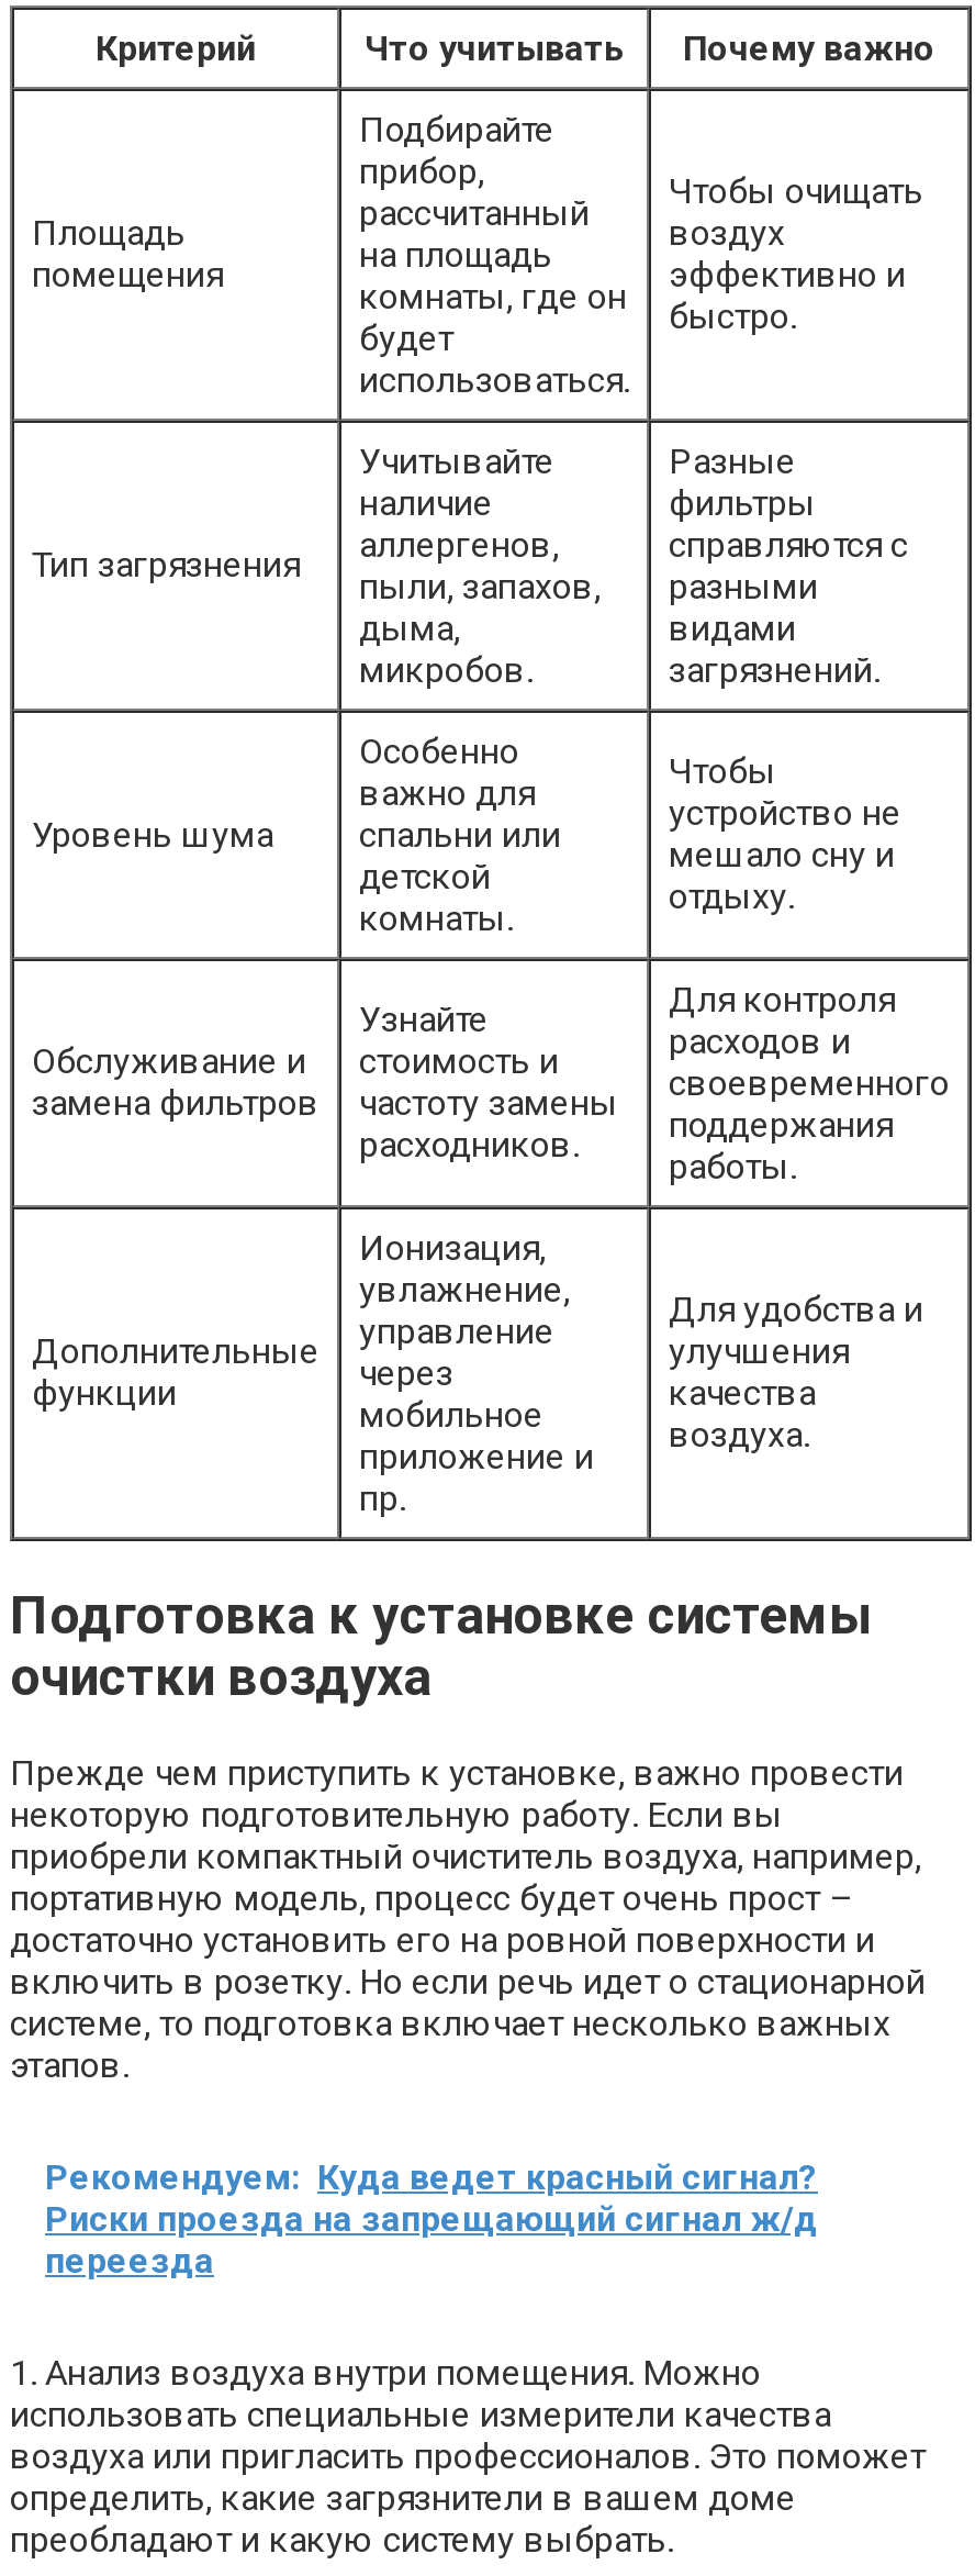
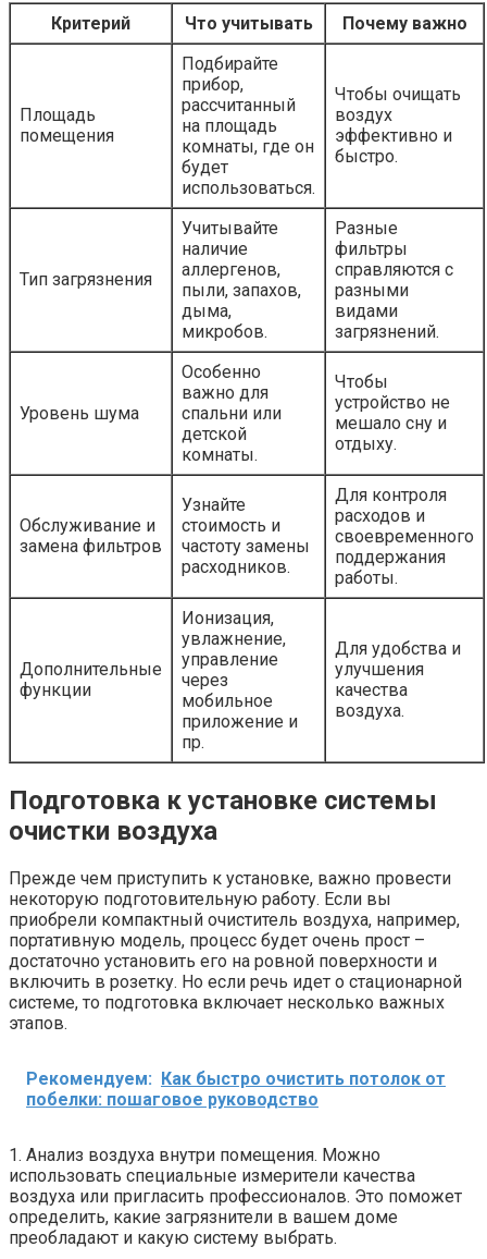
- Рекомендуем: Куда ведет красный сигнал?
- Риски проезда на запрещающий сигнал ж/д
- переезда
+ Рекомендуем: Как быстро очистить потолок от
+ побелки: пошаговое руководство
